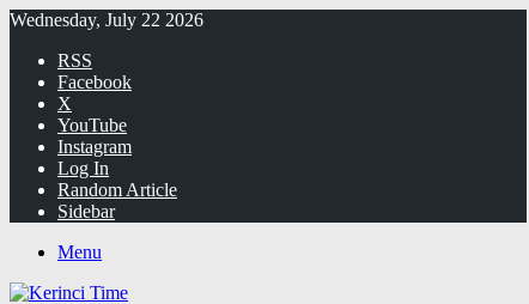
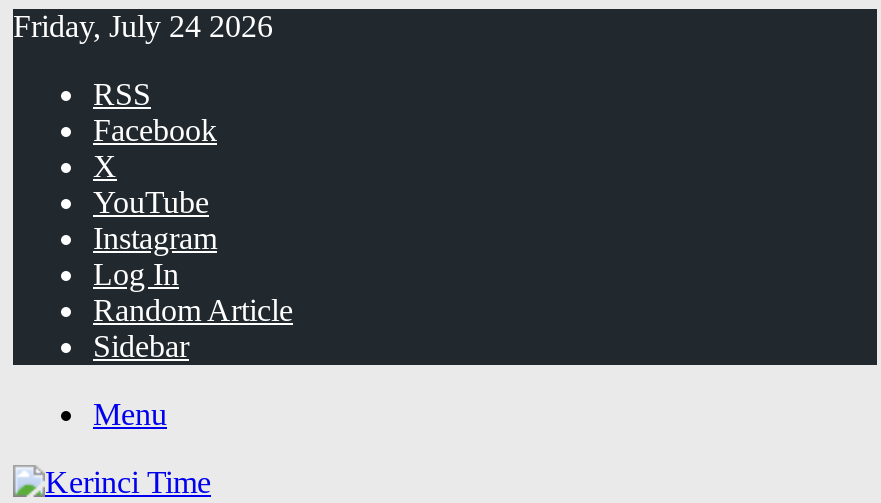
- Wednesday, July 22 2026
+ Friday, July 24 2026
